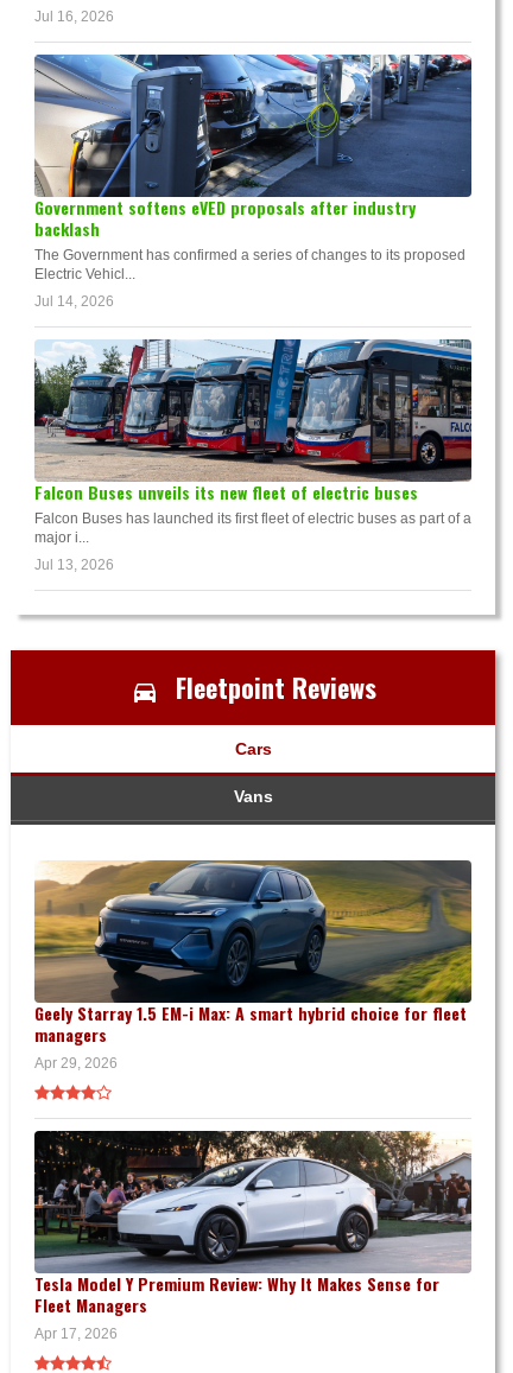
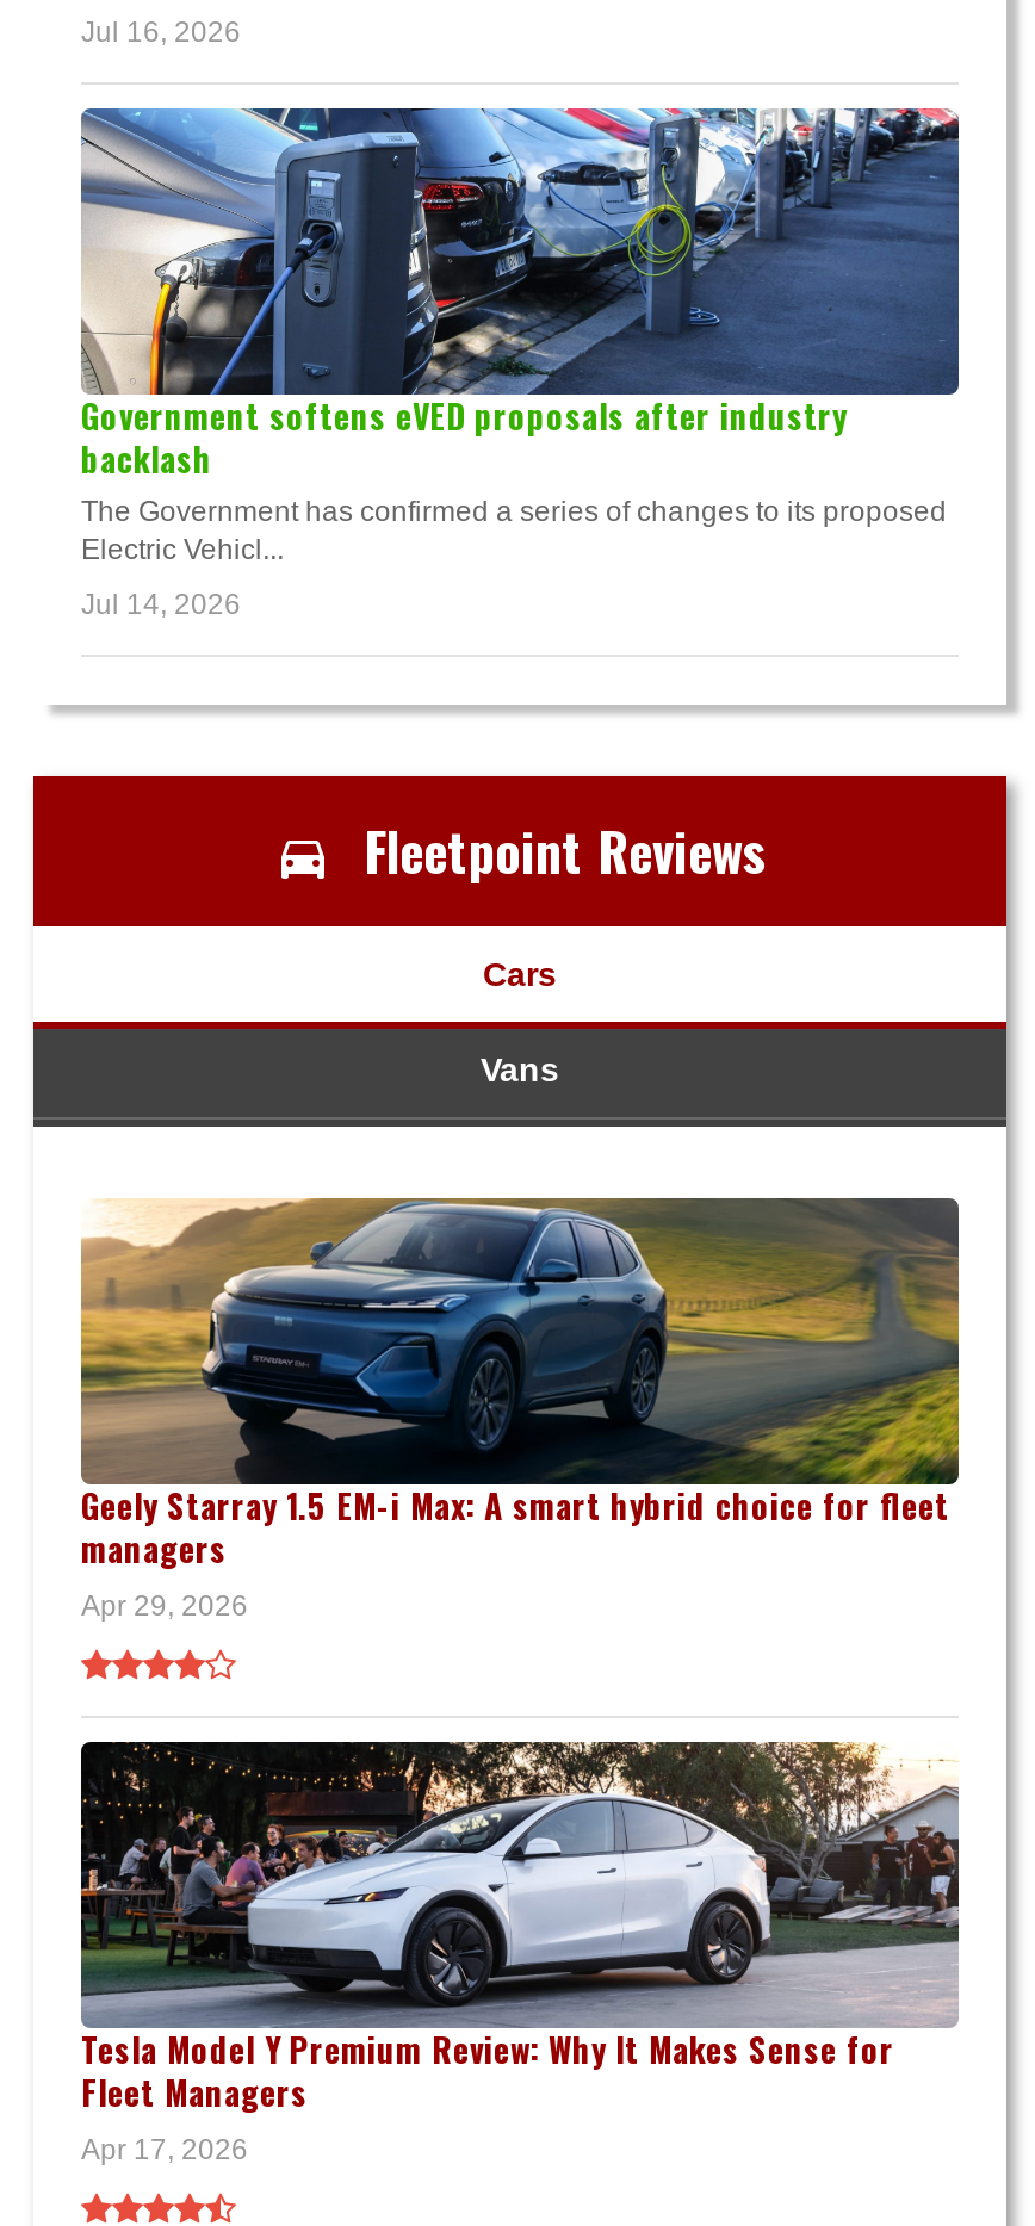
- [image]
- Falcon Buses unveils its new fleet of electric buses
- Falcon Buses has launched its first fleet of electric buses as part of a
- major i...
- Jul 13, 2026
